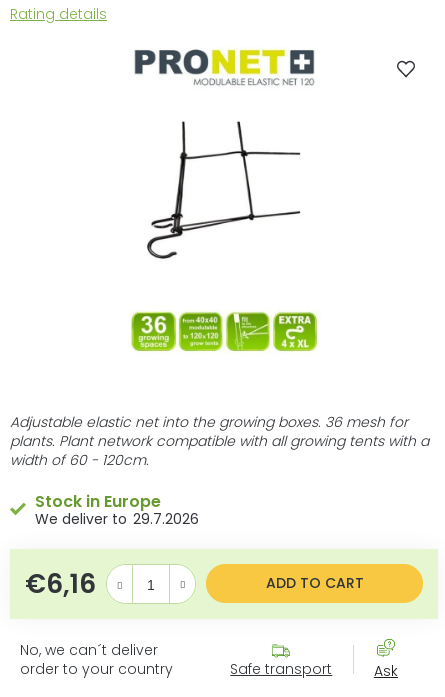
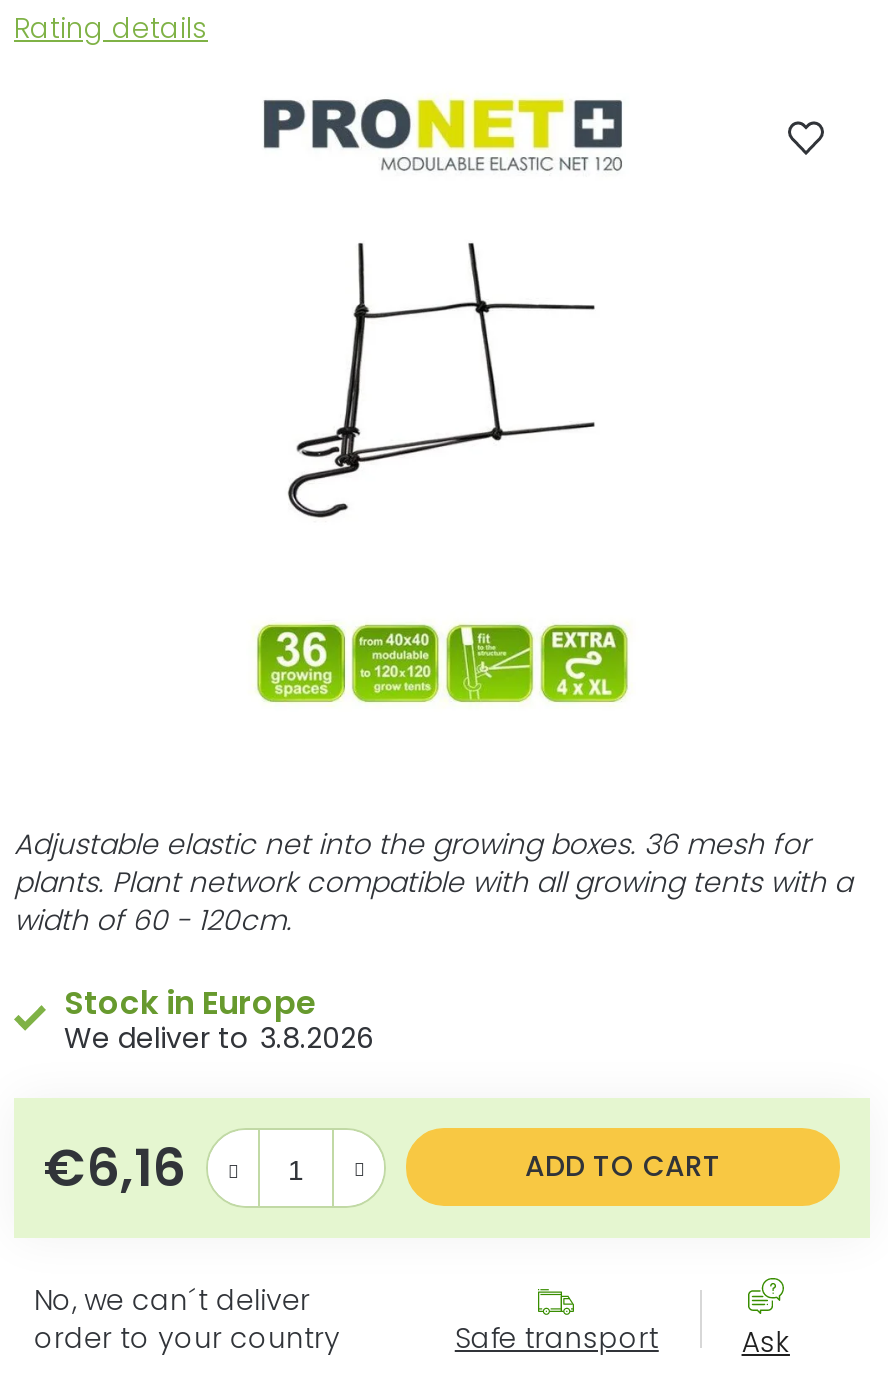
- 29.7.2026
+ 3.8.2026
